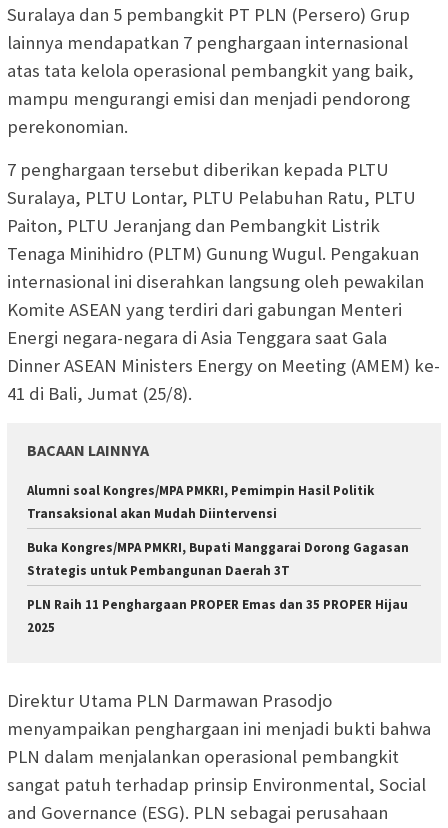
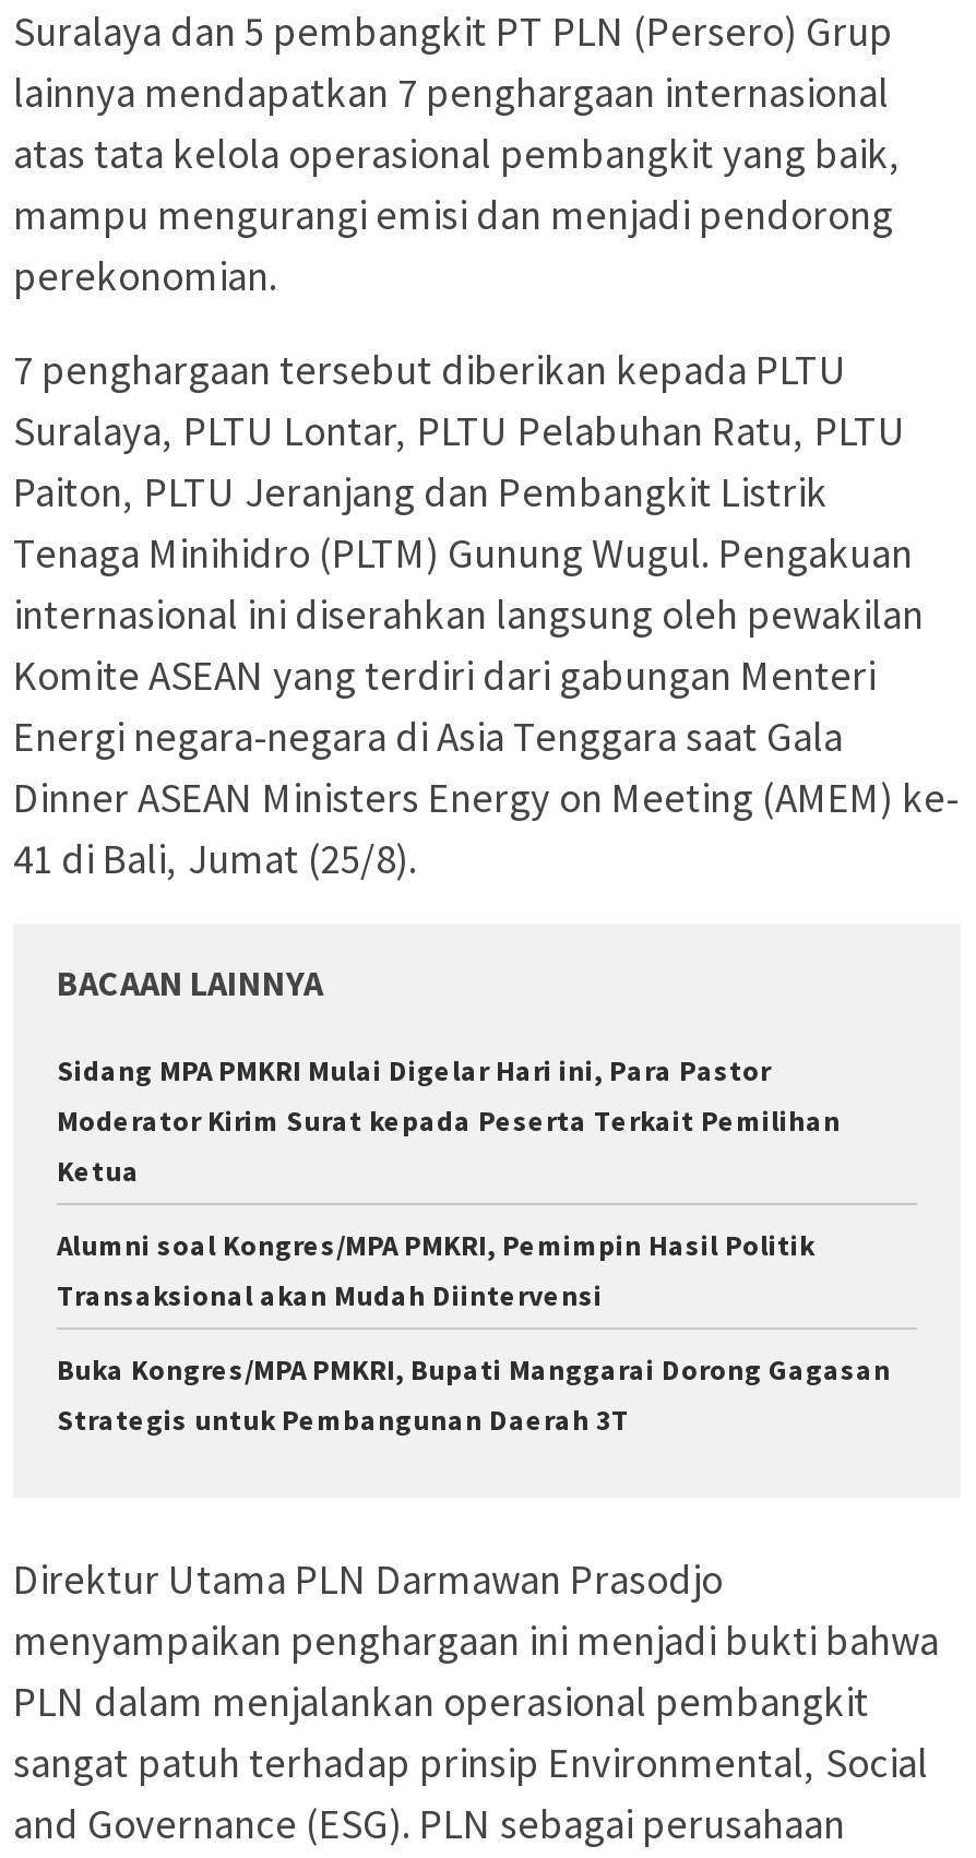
+ Sidang MPA PMKRI Mulai Digelar Hari ini, Para Pastor
+ Moderator Kirim Surat kepada Peserta Terkait Pemilihan
+ Ketua

moved down: Alumni soal Kongres/MPA PMKRI, Pemimpin Hasil Politik | Transaksional akan Mudah Diintervensi | Buka Kongres/MPA PMKRI, Bupati Manggarai Dorong Gagasan | Strategis untuk Pembangunan Daerah 3T

- PLN Raih 11 Penghargaan PROPER Emas dan 35 PROPER Hijau
- 2025
